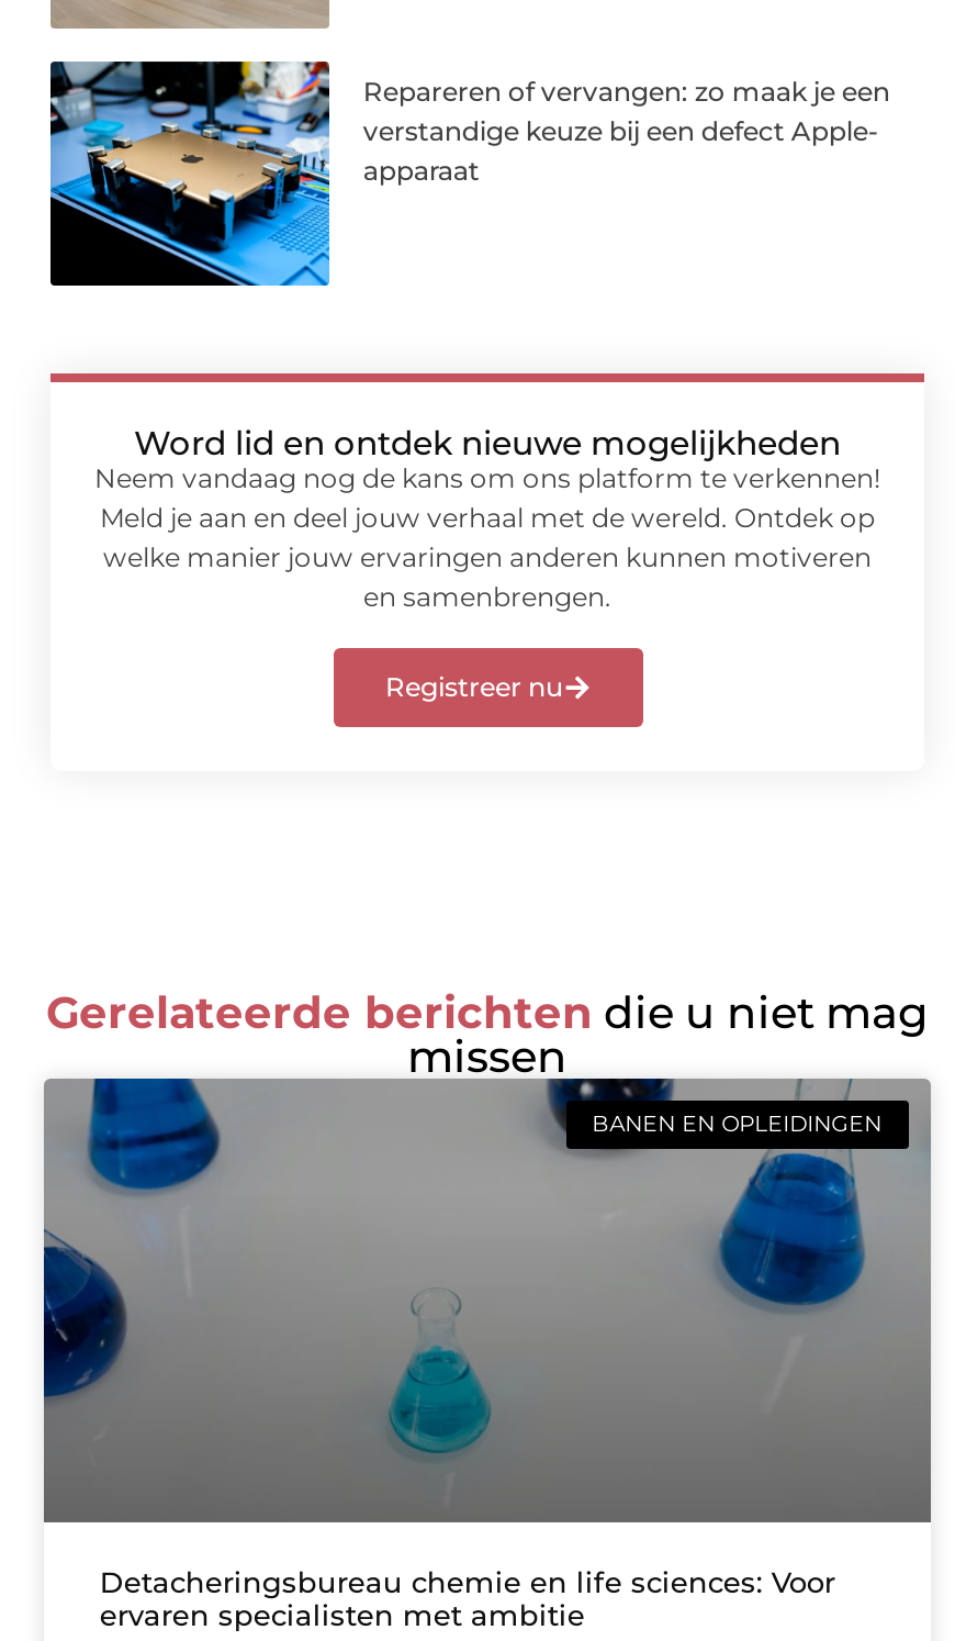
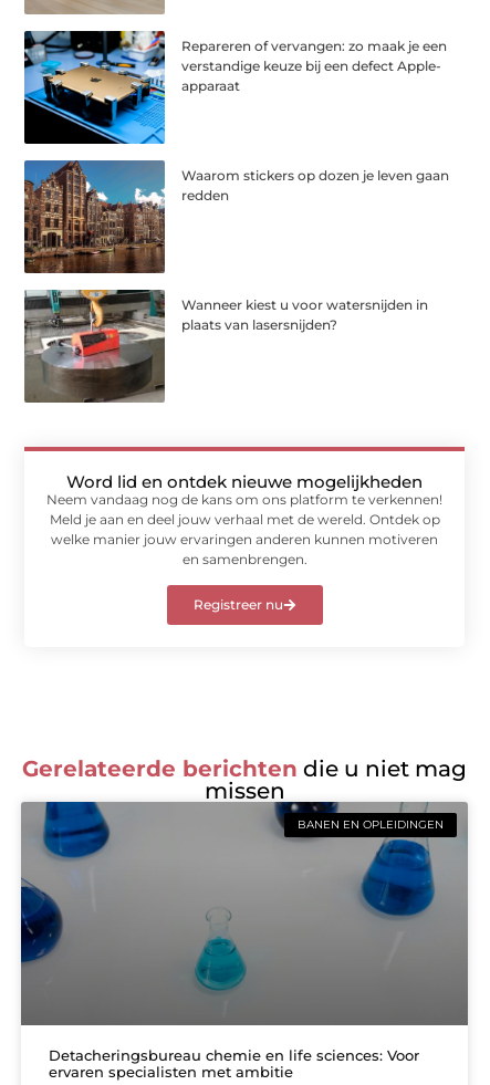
+ [image]
+ Waarom stickers op dozen je leven gaan
+ redden

+ [image]
+ Wanneer kiest u voor watersnijden in
+ plaats van lasersnijden?
